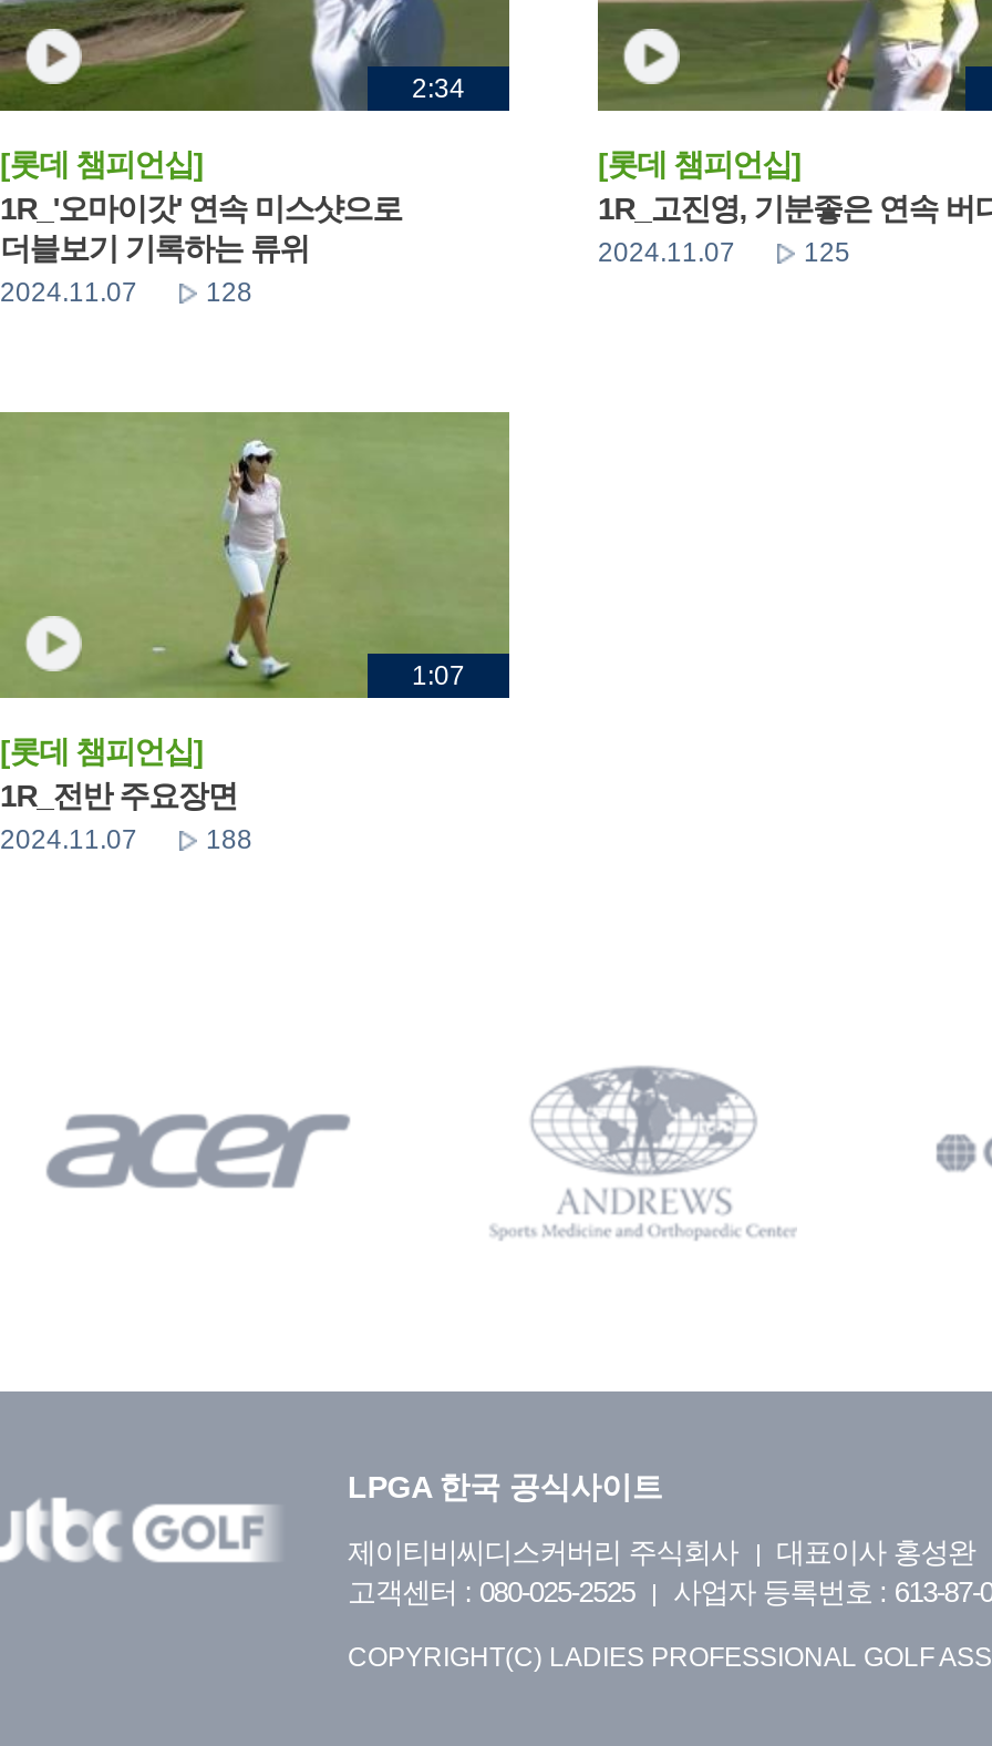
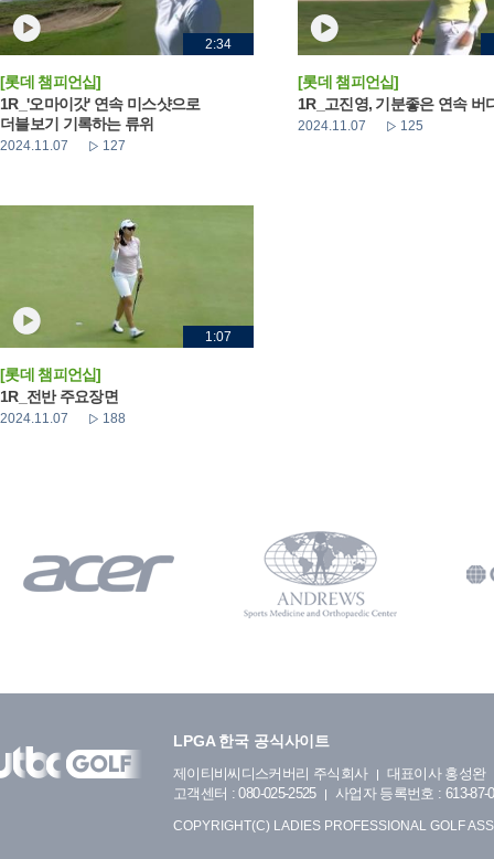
- 128
+ 127
